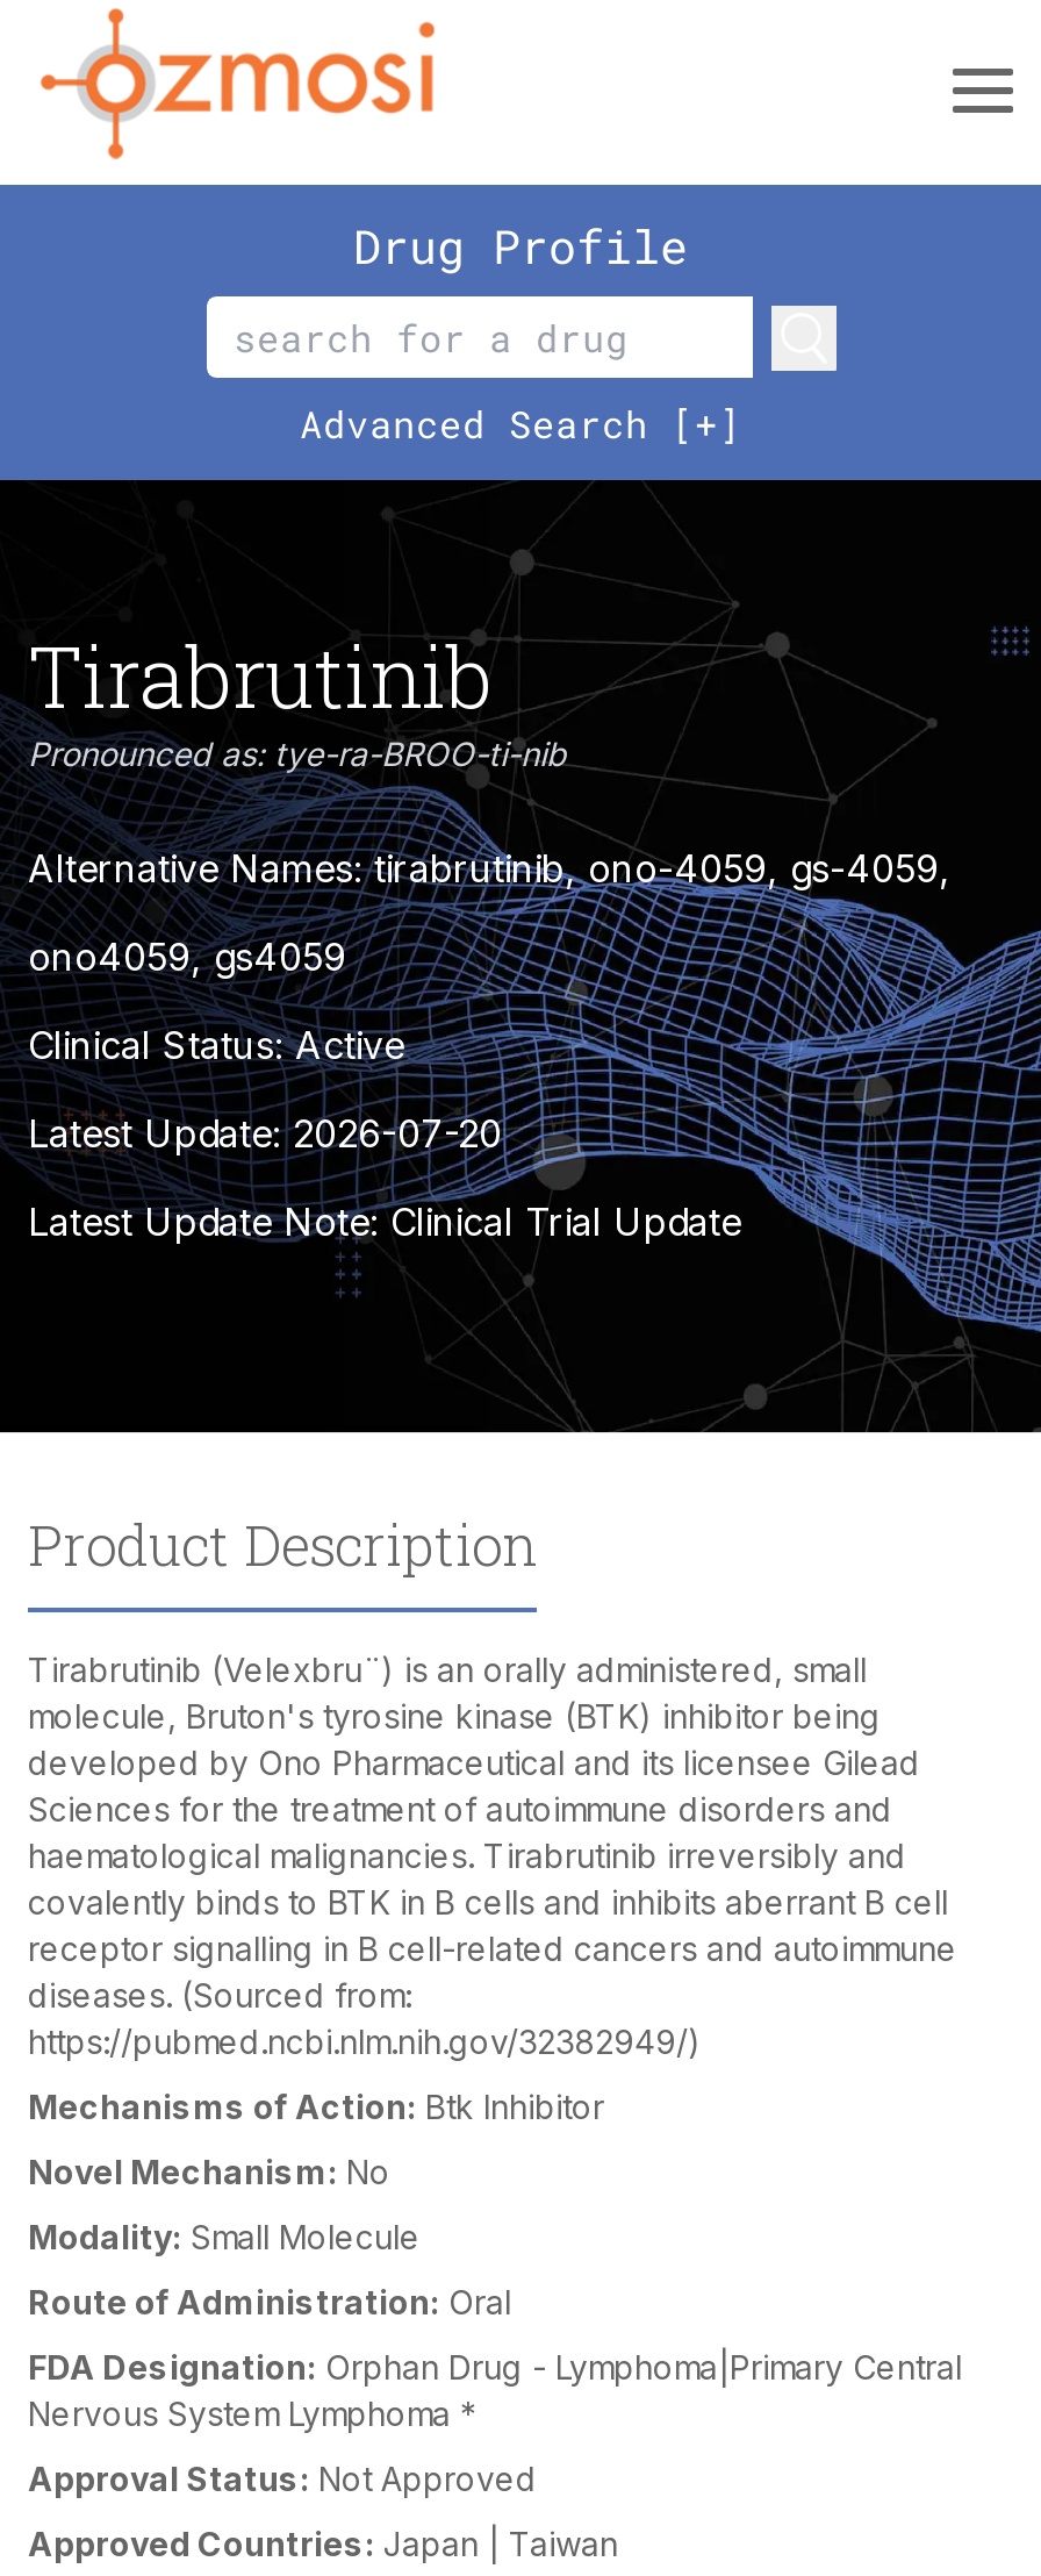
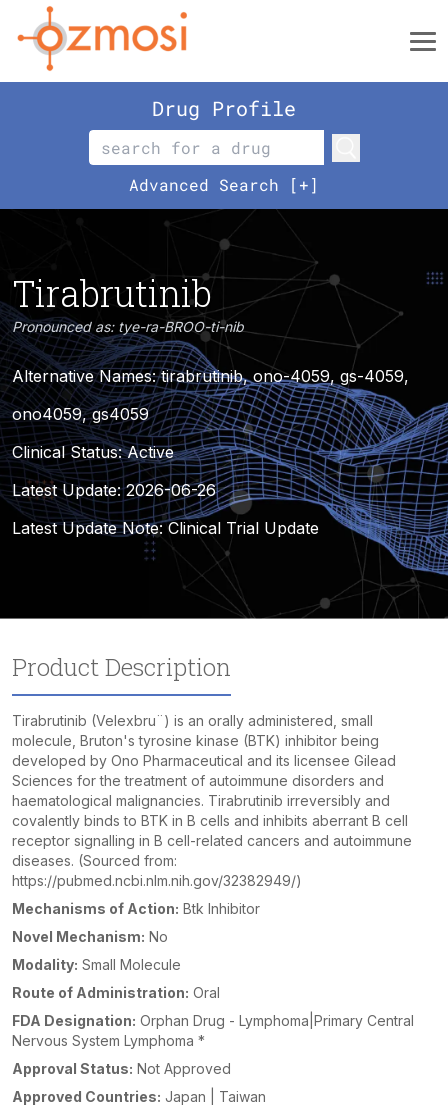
- Latest Update: 2026-07-20
+ Latest Update: 2026-06-26
